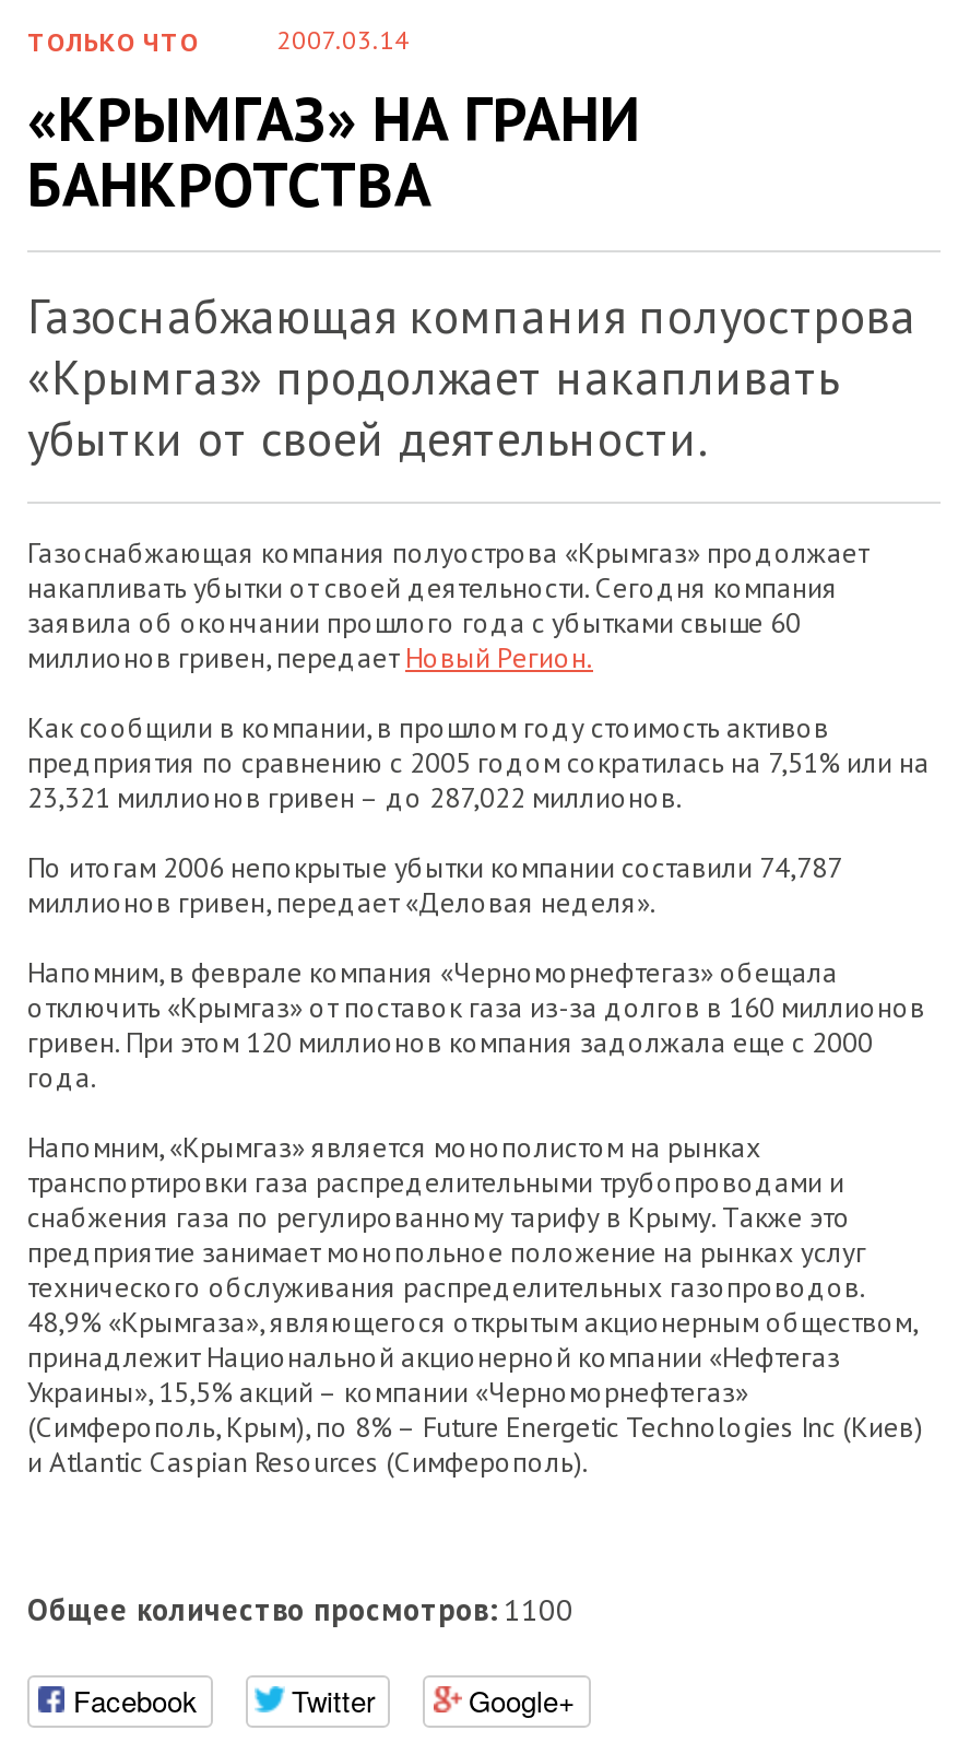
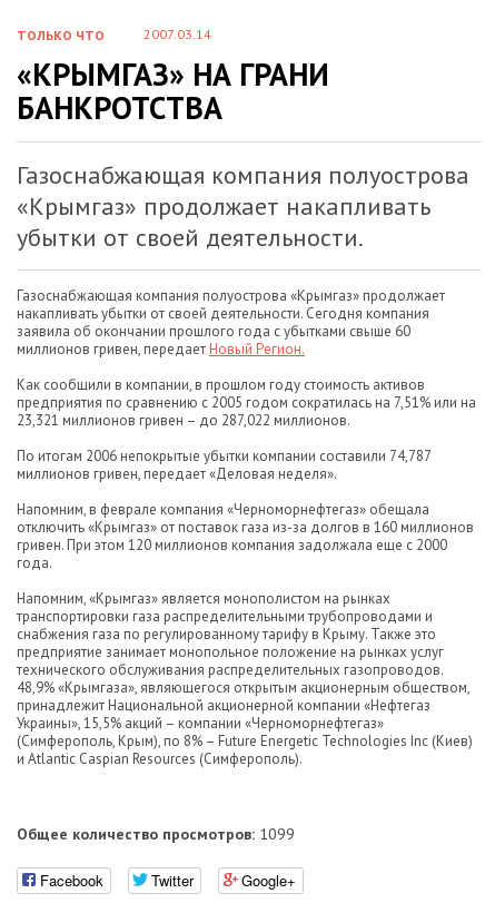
- Общее количество просмотров: 1100
+ Общее количество просмотров: 1099
